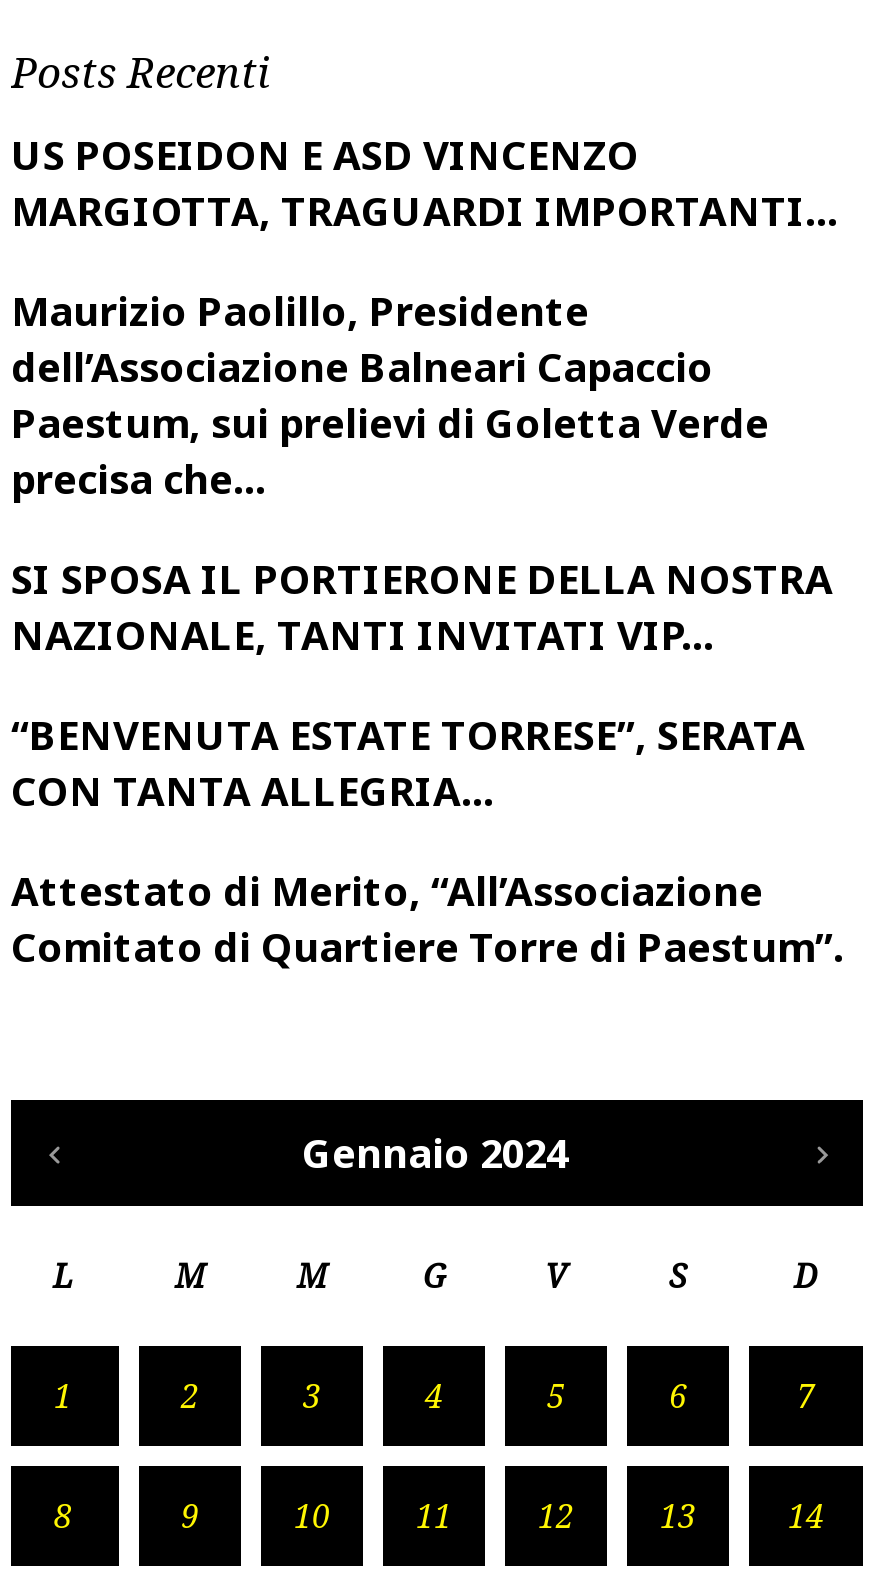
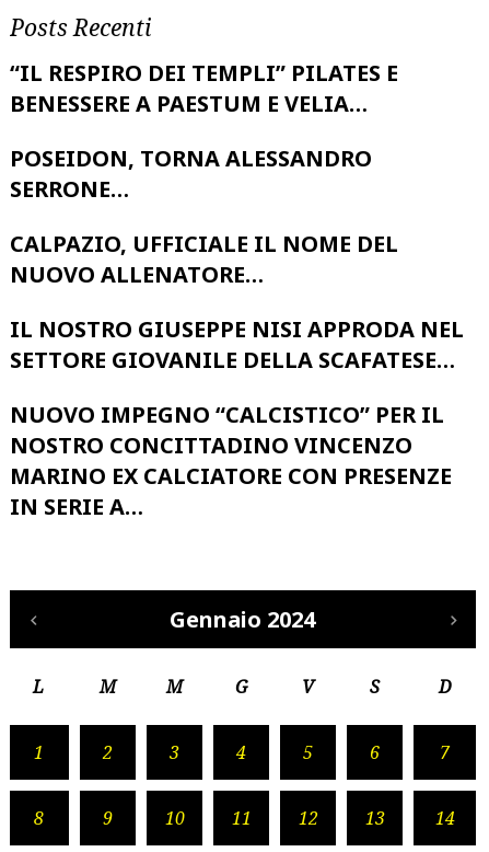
- US POSEIDON E ASD VINCENZO
- MARGIOTTA, TRAGUARDI IMPORTANTI…
+ “IL RESPIRO DEI TEMPLI” PILATES E
+ BENESSERE A PAESTUM E VELIA…

- Maurizio Paolillo, Presidente
- dell’Associazione Balneari Capaccio
- Paestum, sui prelievi di Goletta Verde
- precisa che…
+ POSEIDON, TORNA ALESSANDRO
+ SERRONE…

- SI SPOSA IL PORTIERONE DELLA NOSTRA
- NAZIONALE, TANTI INVITATI VIP…
+ CALPAZIO, UFFICIALE IL NOME DEL
+ NUOVO ALLENATORE…

- “BENVENUTA ESTATE TORRESE”, SERATA
- CON TANTA ALLEGRIA…
+ IL NOSTRO GIUSEPPE NISI APPRODA NEL
+ SETTORE GIOVANILE DELLA SCAFATESE…

- Attestato di Merito, “All’Associazione
- Comitato di Quartiere Torre di Paestum”.
+ NUOVO IMPEGNO “CALCISTICO” PER IL
+ NOSTRO CONCITTADINO VINCENZO
+ MARINO EX CALCIATORE CON PRESENZE
+ IN SERIE A…
